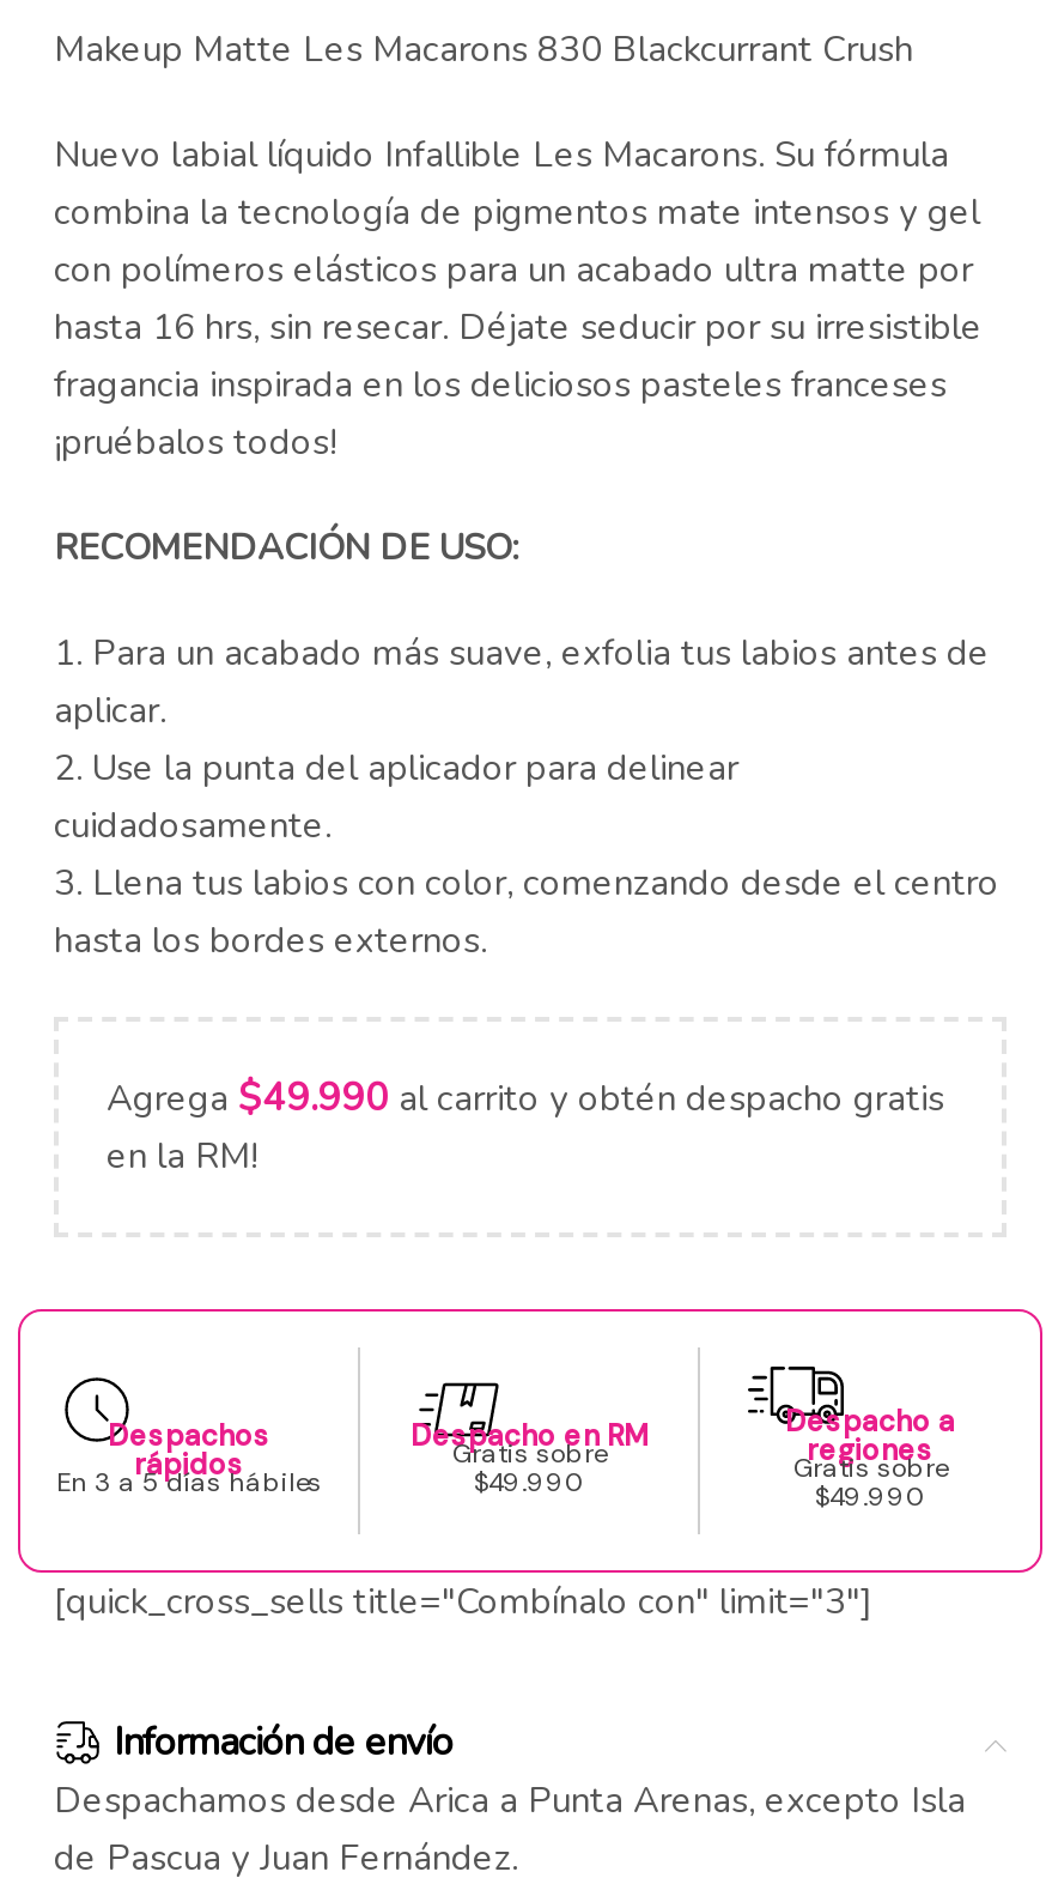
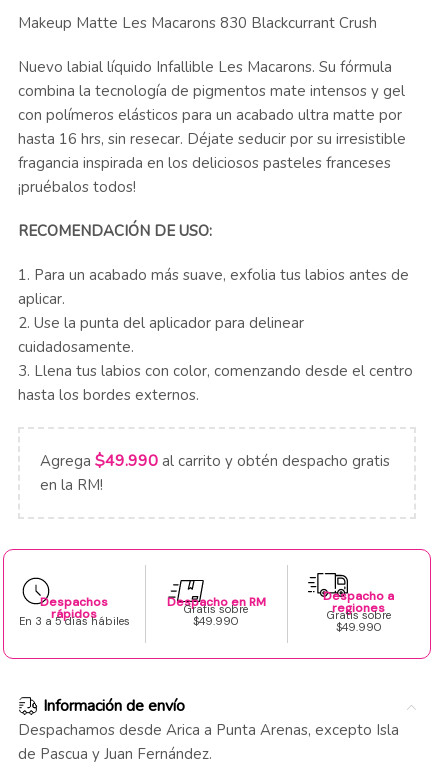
- [quick_cross_sells title="Combínalo con" limit="3"]
